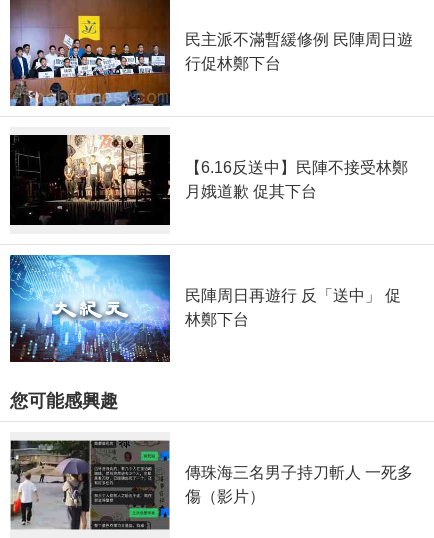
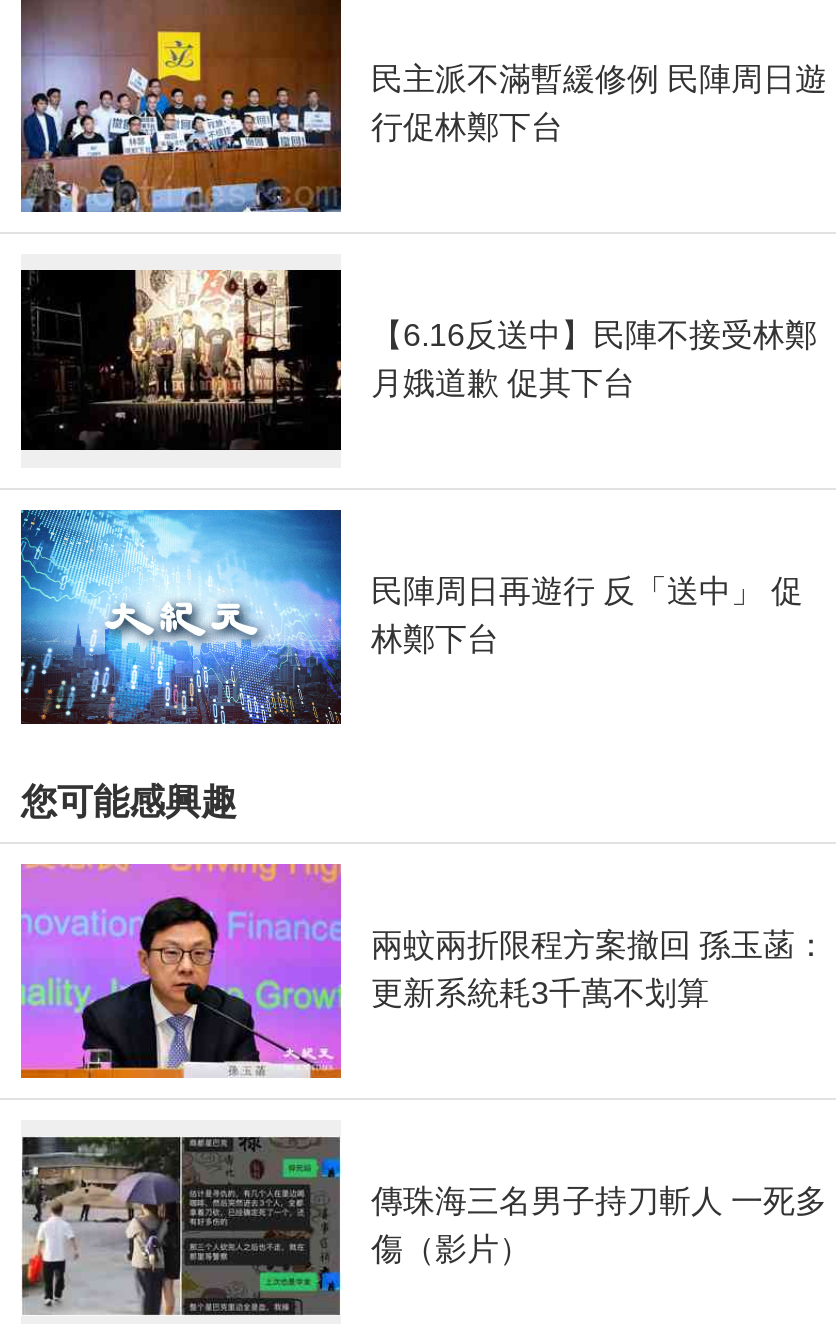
+ [image]
+ 兩蚊兩折限程方案撤回 孫玉菡：
+ 更新系統耗3千萬不划算
